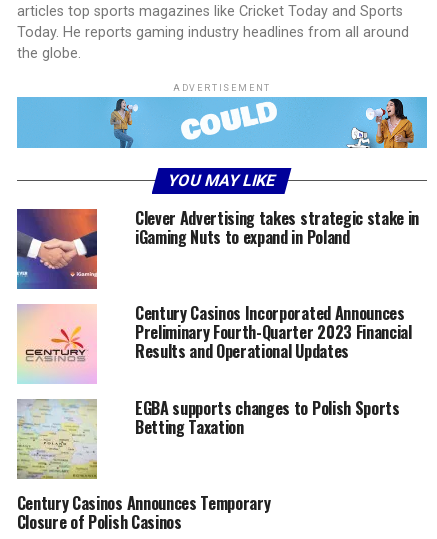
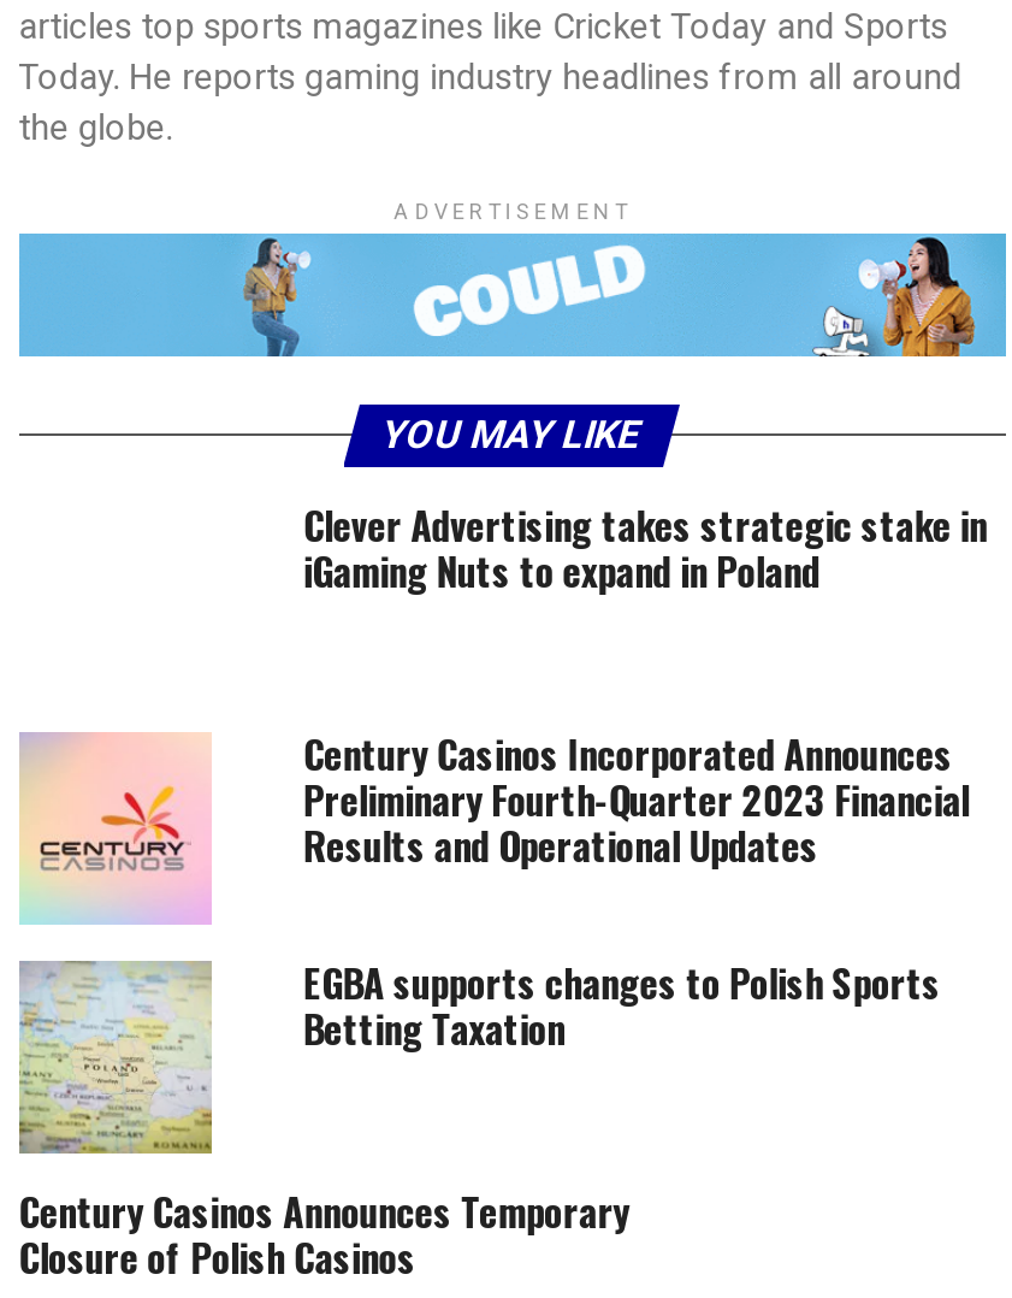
- [image]
